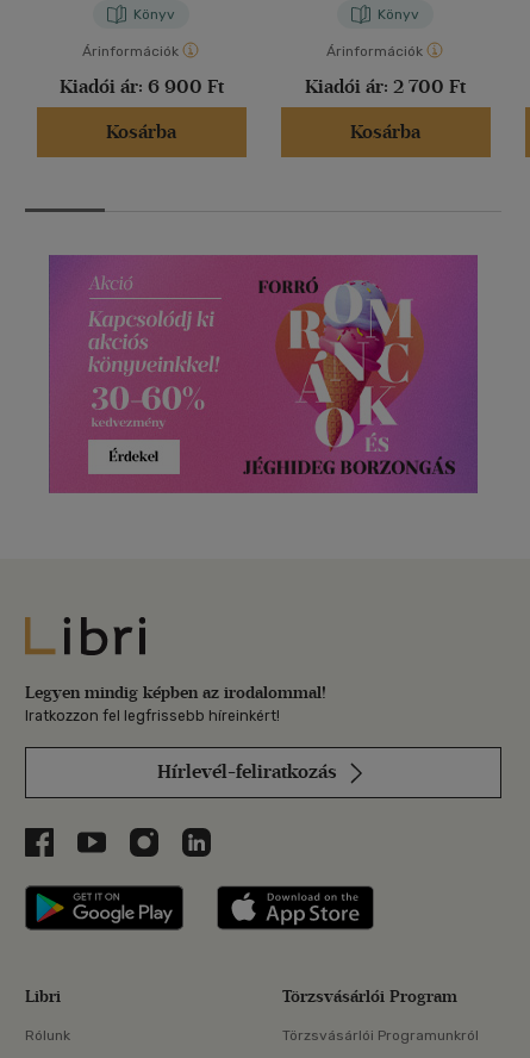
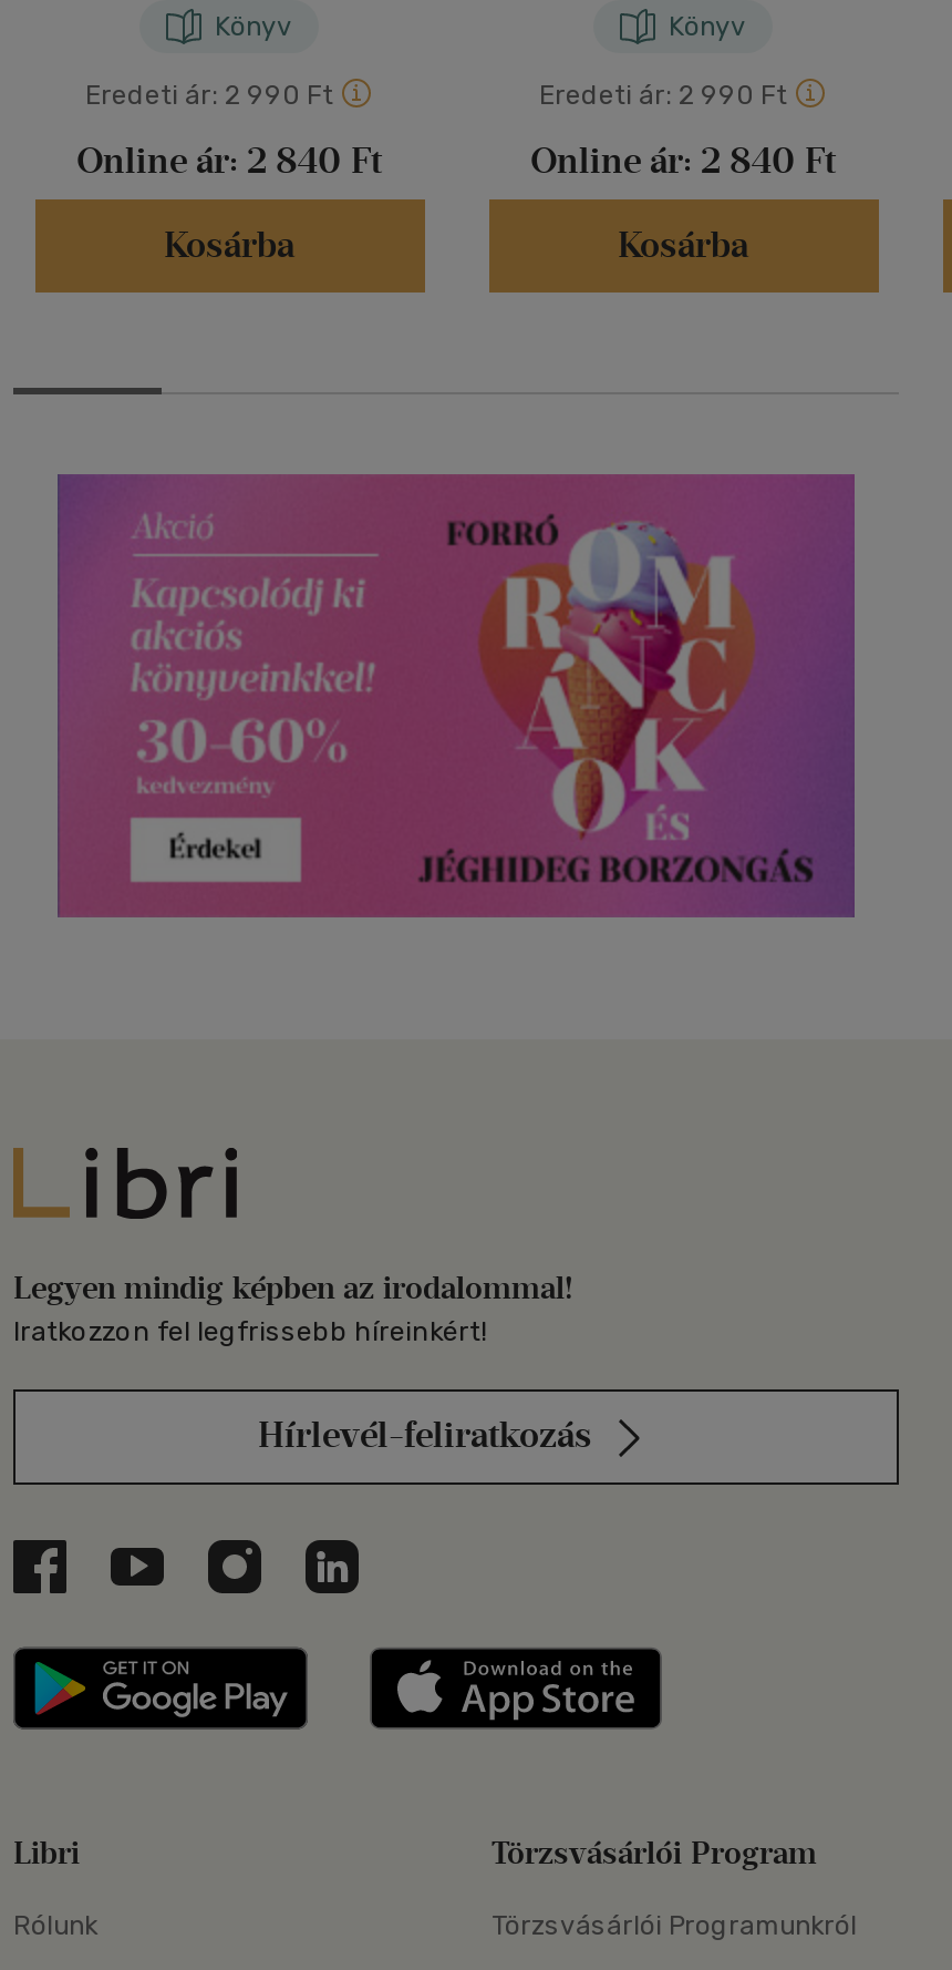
- Árinformációk
+ Eredeti ár: 2 990 Ft

- Árinformációk
+ Eredeti ár: 2 990 Ft

- Kiadói ár: 6 900 Ft
+ Online ár: 2 840 Ft

- Kiadói ár: 2 700 Ft
+ Online ár: 2 840 Ft
